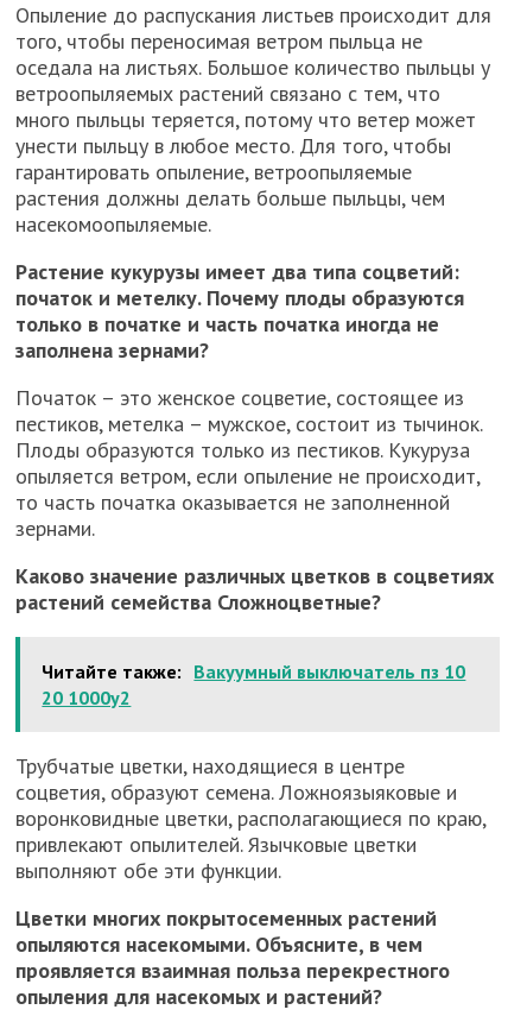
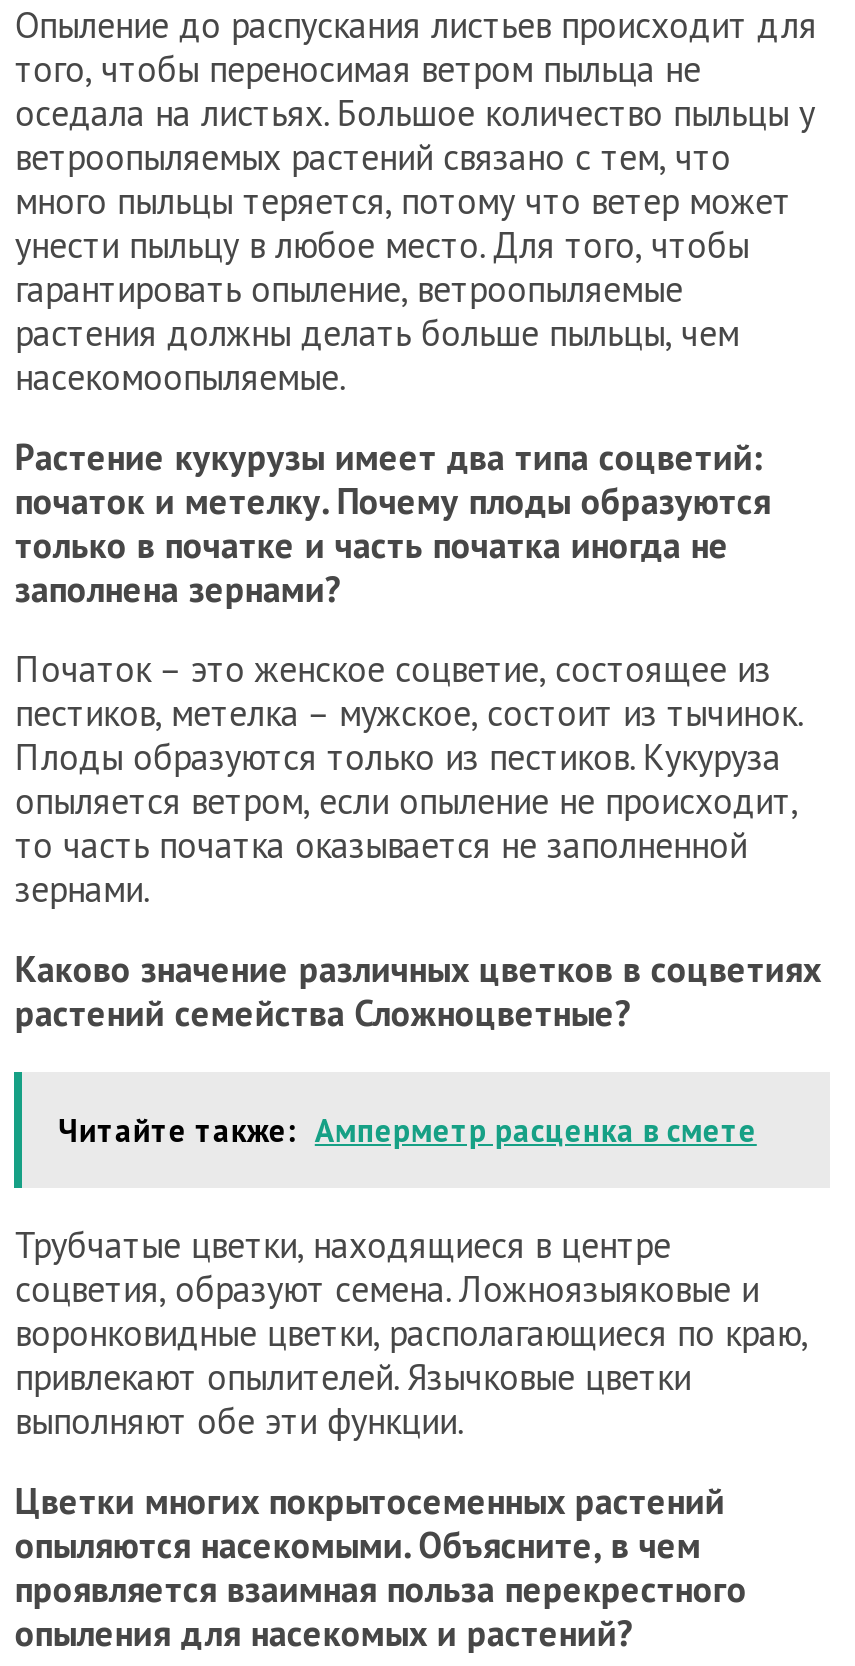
- Читайте также: Вакуумный выключатель пз 10
- 20 1000у2
+ Читайте также: Амперметр расценка в смете
